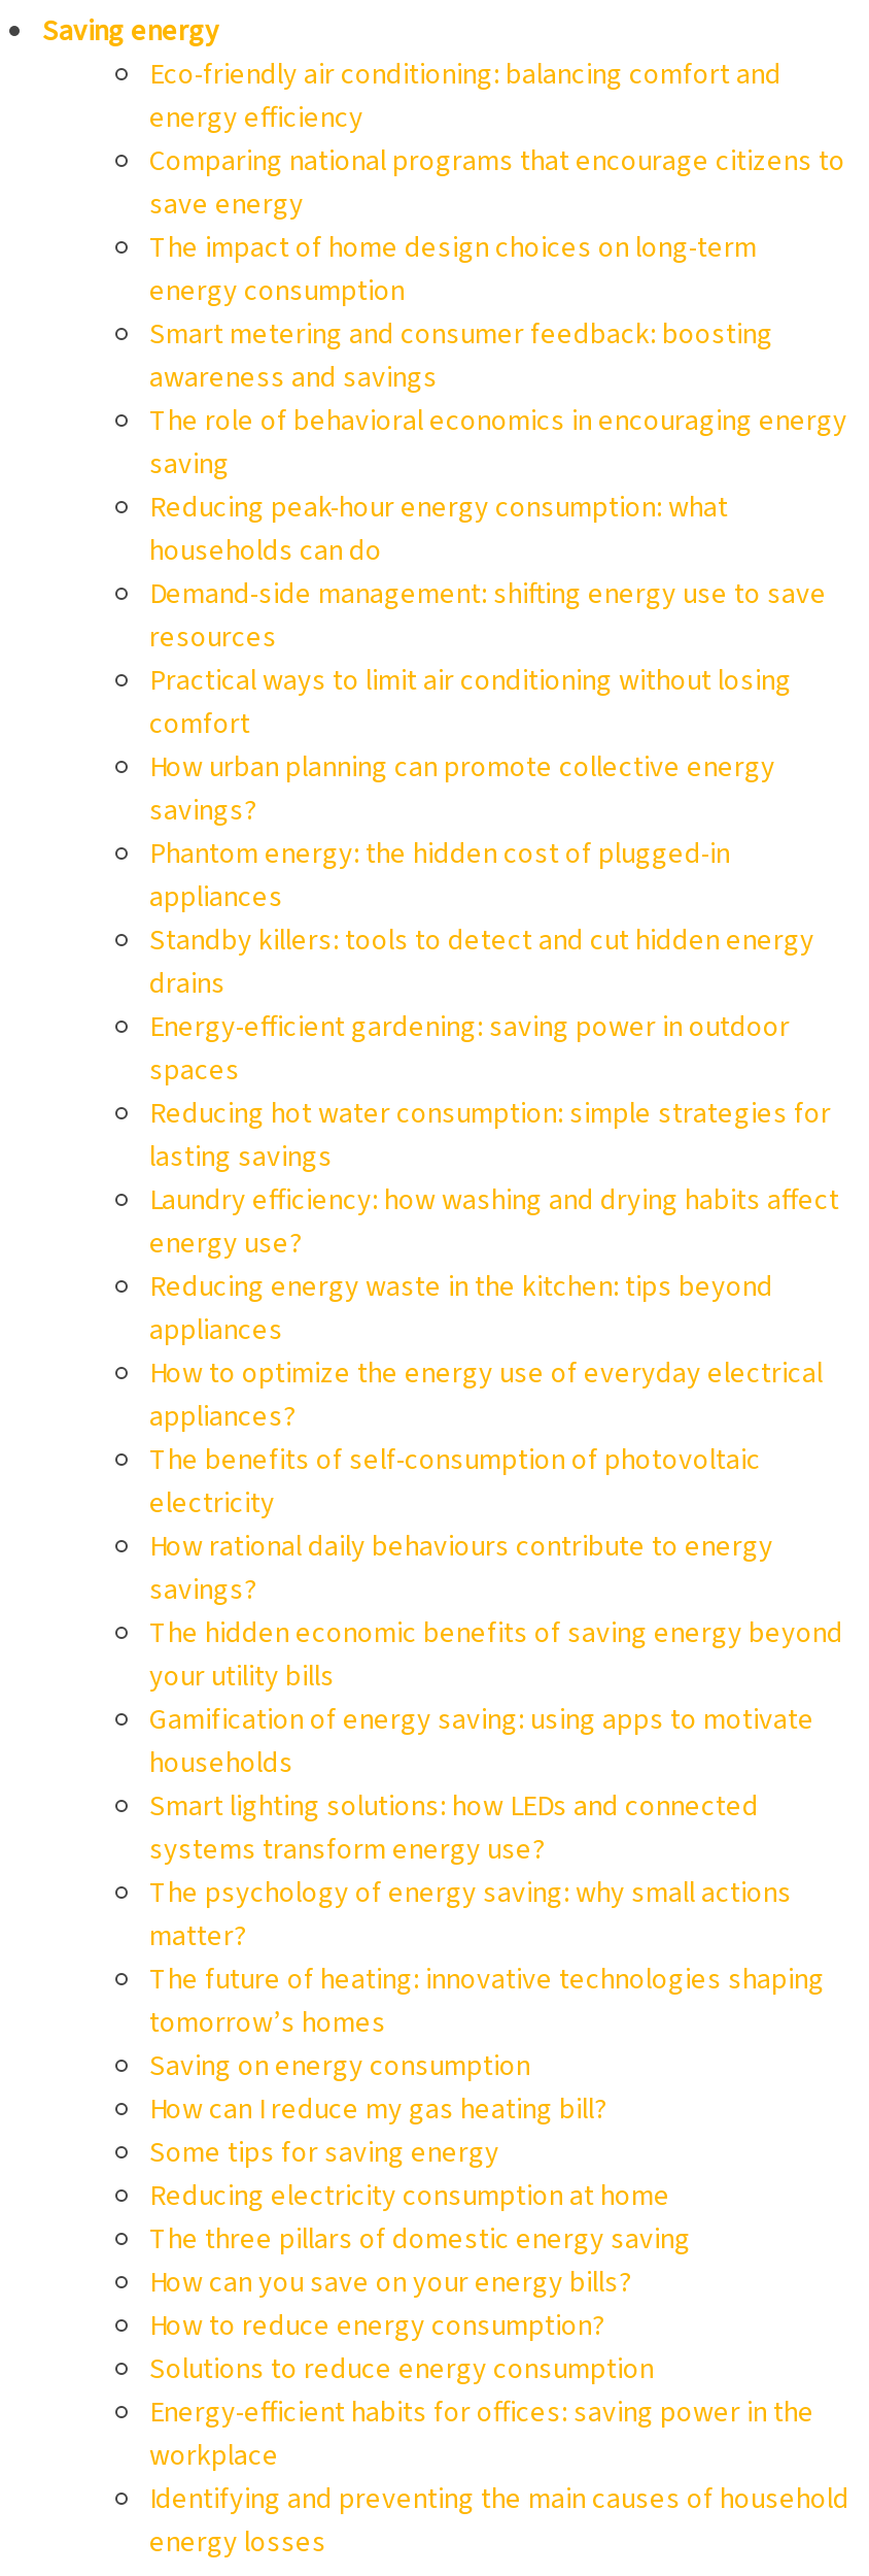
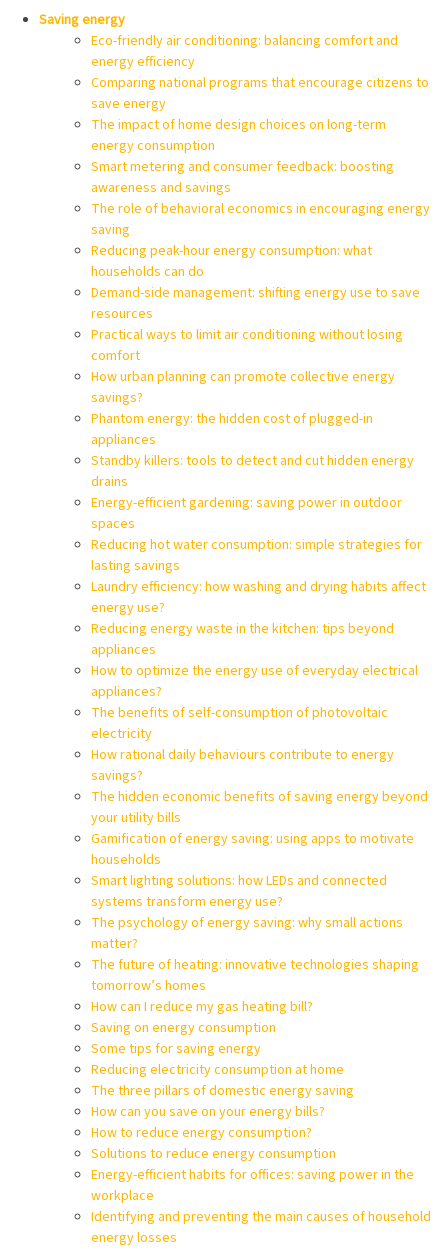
moved down: Saving on energy consumption

moved up: How can I reduce my gas heating bill?
